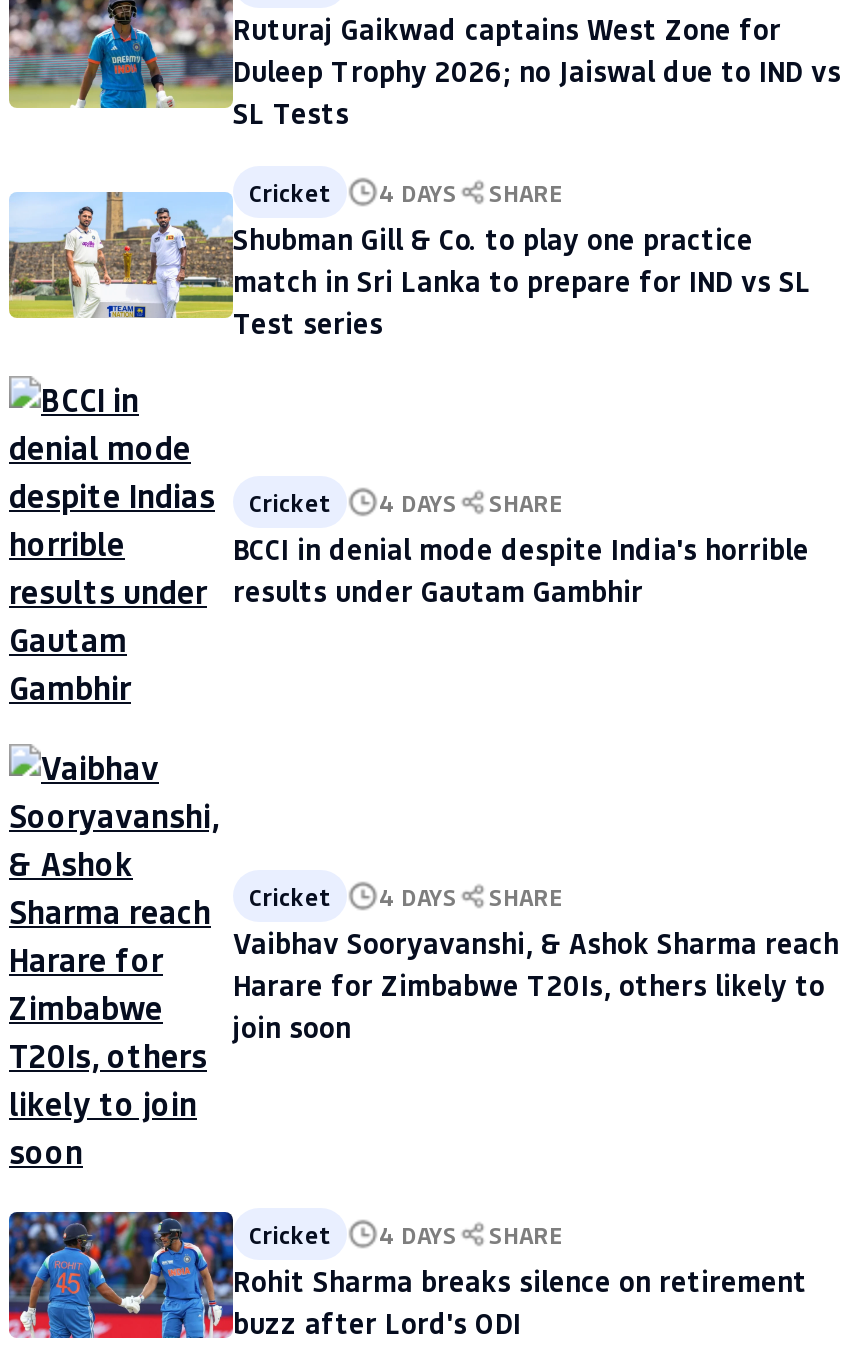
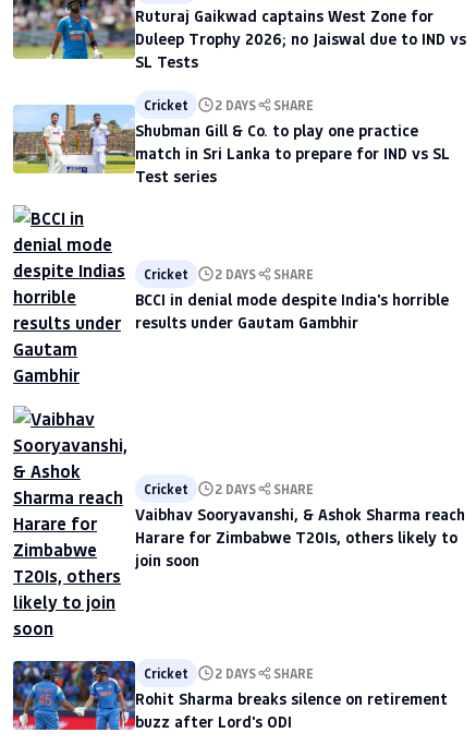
- Cricket 4 DAYS SHARE
+ Cricket 2 DAYS SHARE

- Cricket 4 DAYS SHARE
+ Cricket 2 DAYS SHARE

- Cricket 4 DAYS SHARE
+ Cricket 2 DAYS SHARE

- Cricket 4 DAYS SHARE
+ Cricket 2 DAYS SHARE
